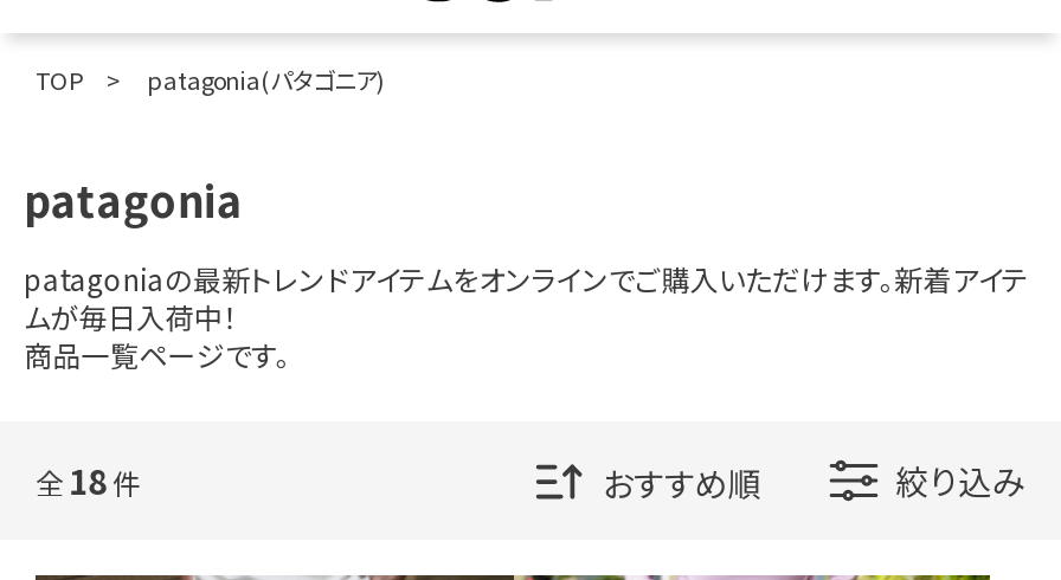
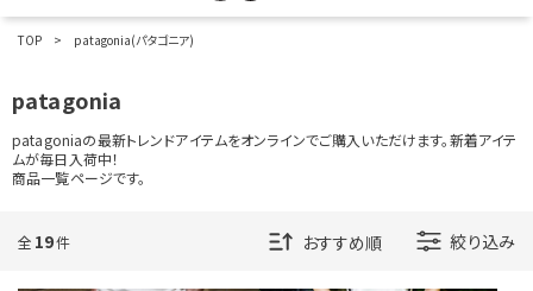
- 全 18 件
+ 全 19 件
